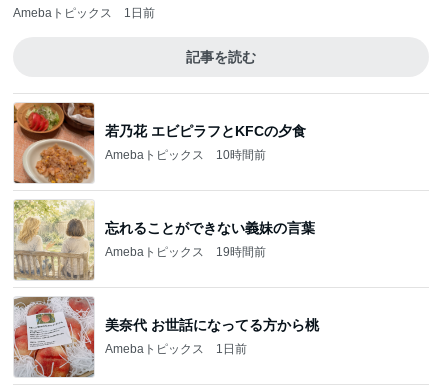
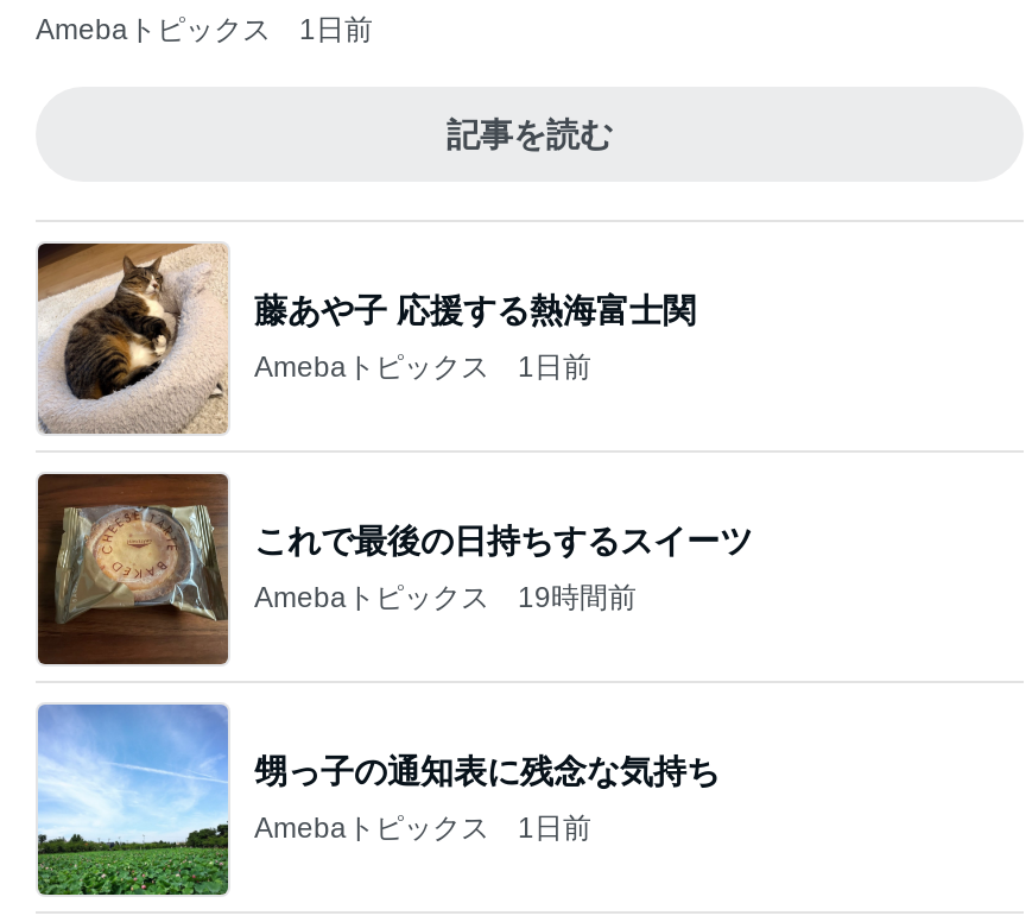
- [image]
- 若乃花 エビピラフとKFCの夕食
+ [image]
+ 藤あや子 応援する熱海富士関

- Amebaトピックス 10時間前
+ Amebaトピックス 1日前

- [image]
- 忘れることができない義妹の言葉
+ [image]
+ これで最後の日持ちするスイーツ

- [image]
- 美奈代 お世話になってる方から桃
+ [image]
+ 甥っ子の通知表に残念な気持ち
